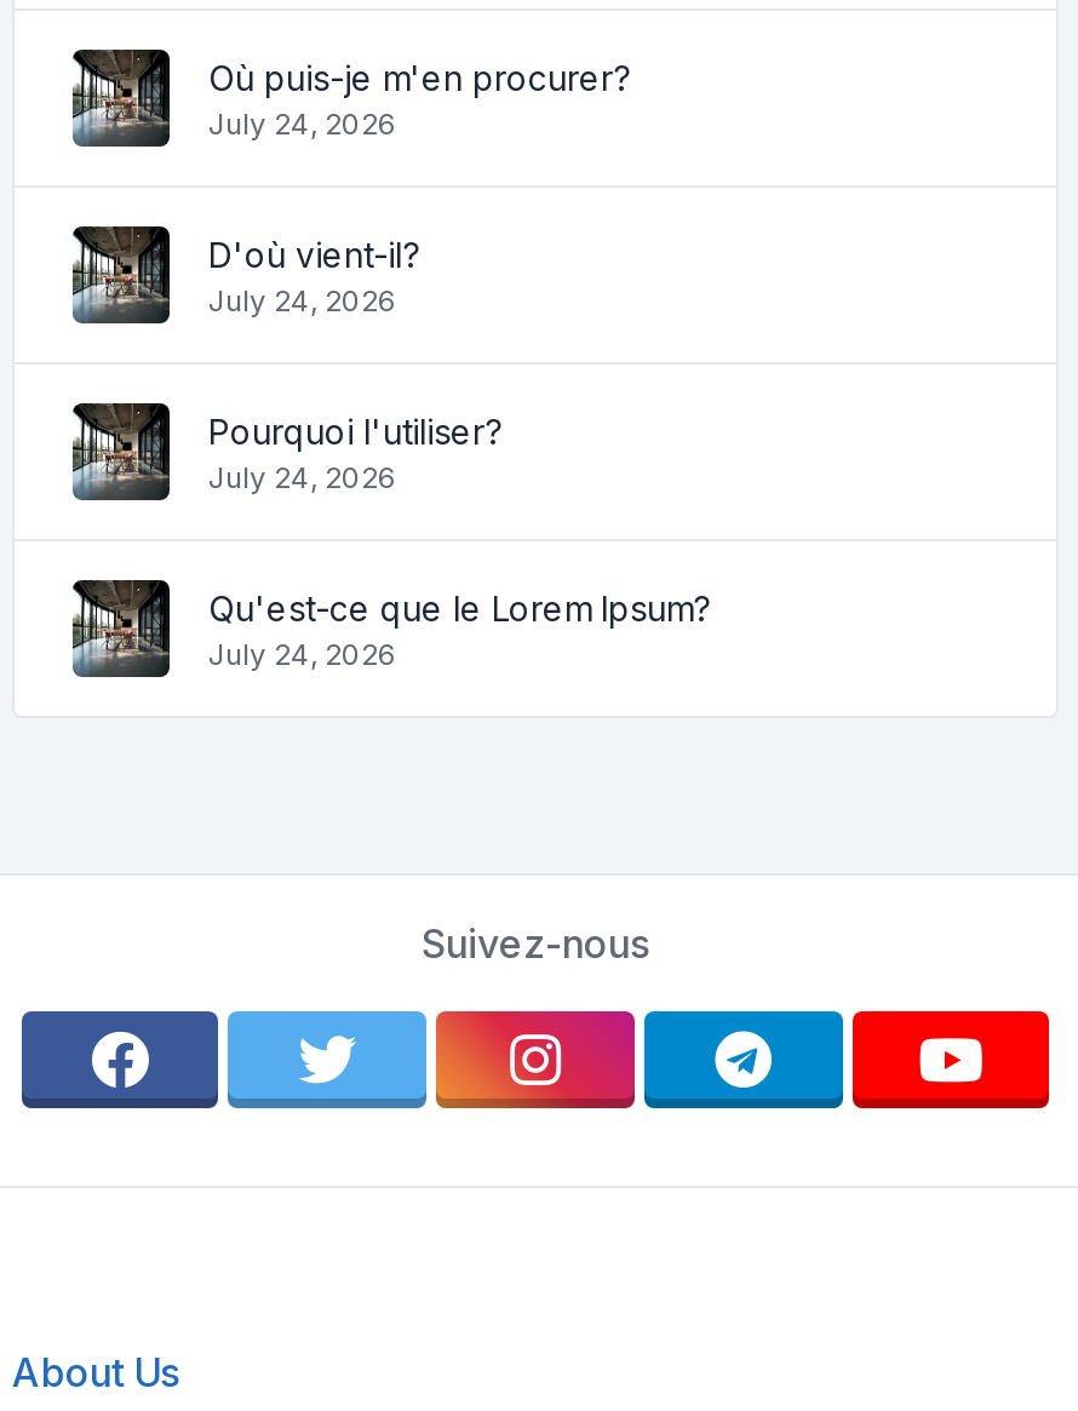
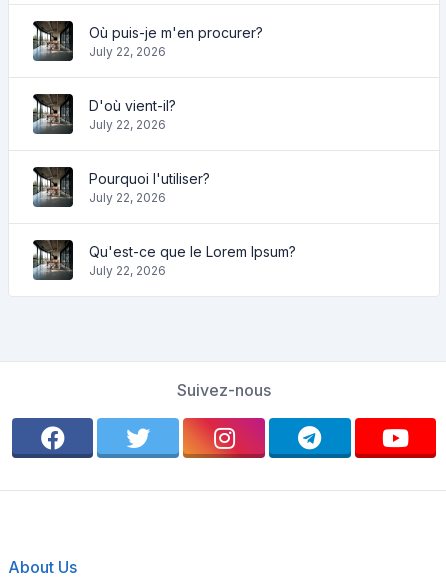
- July 24, 2026
+ July 22, 2026

- July 24, 2026
+ July 22, 2026

- July 24, 2026
+ July 22, 2026

- July 24, 2026
+ July 22, 2026
